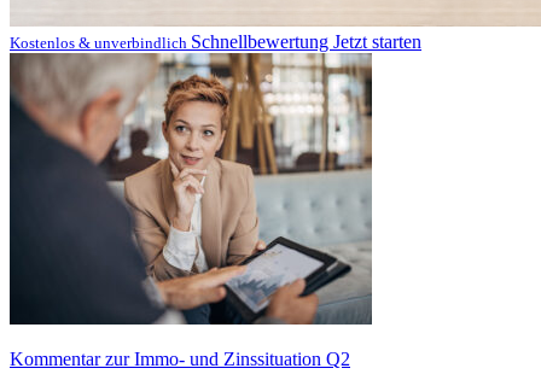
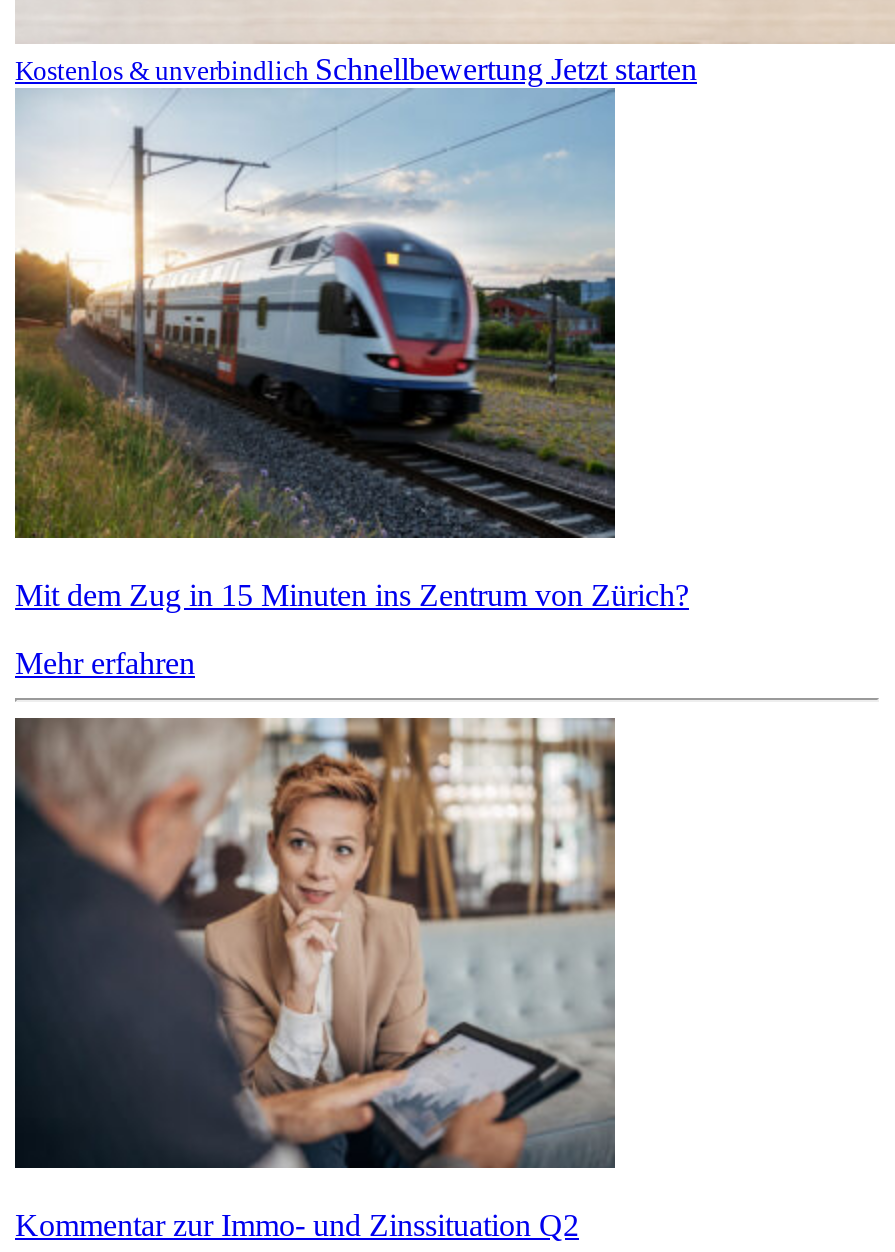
+ [image]
+ Mit dem Zug in 15 Minuten ins Zentrum von Zürich?
+ Mehr erfahren
